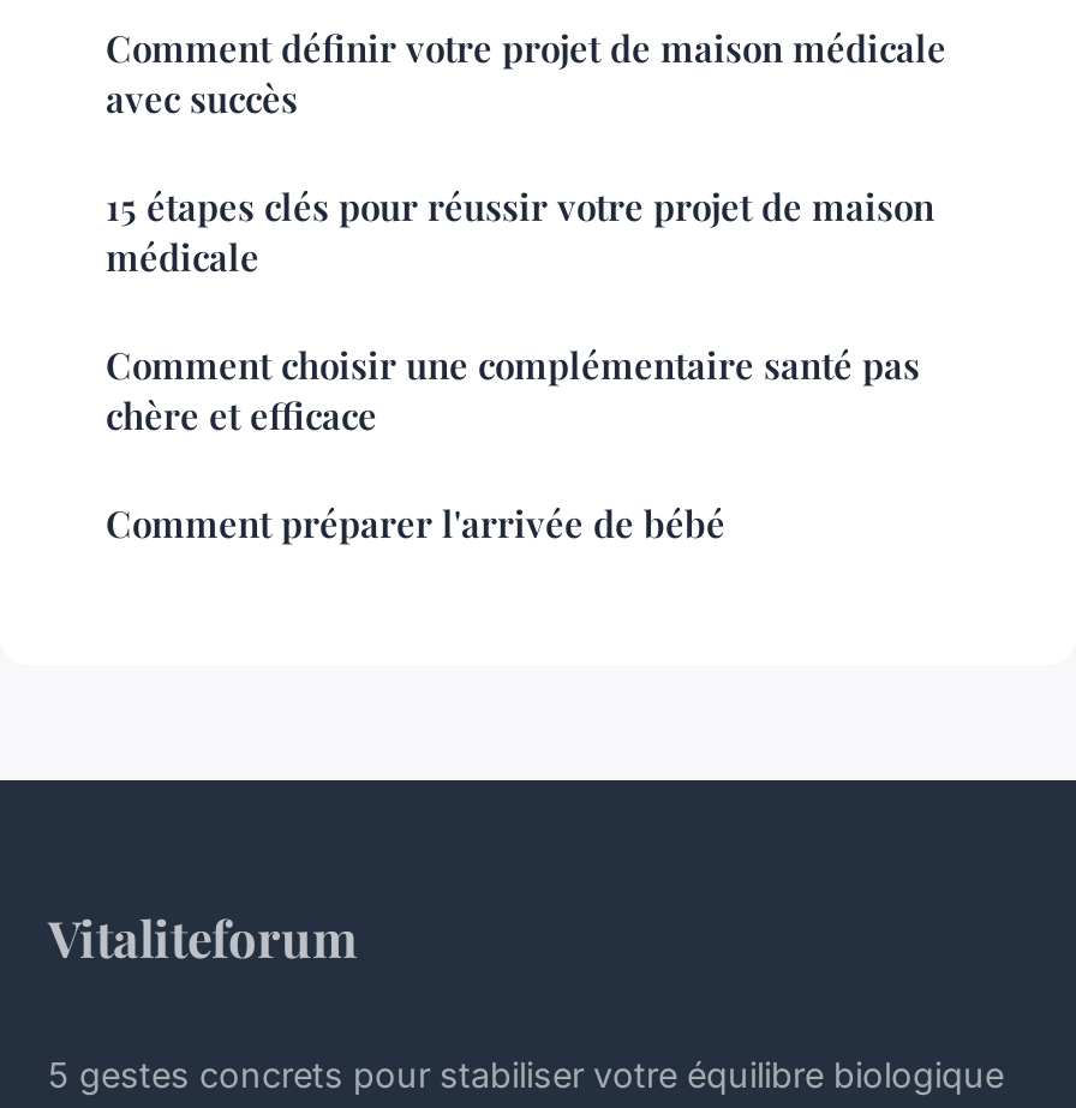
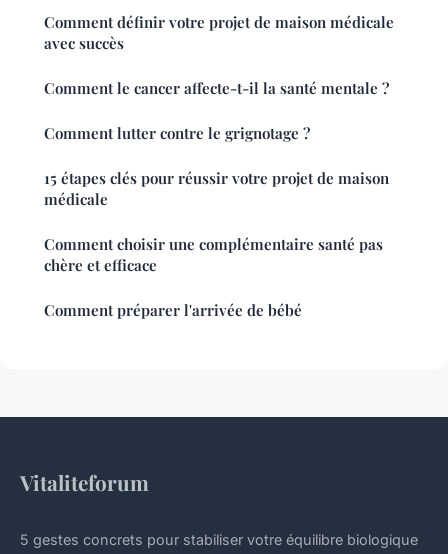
+ Comment le cancer affecte-t-il la santé mentale ?
+ Comment lutter contre le grignotage ?
